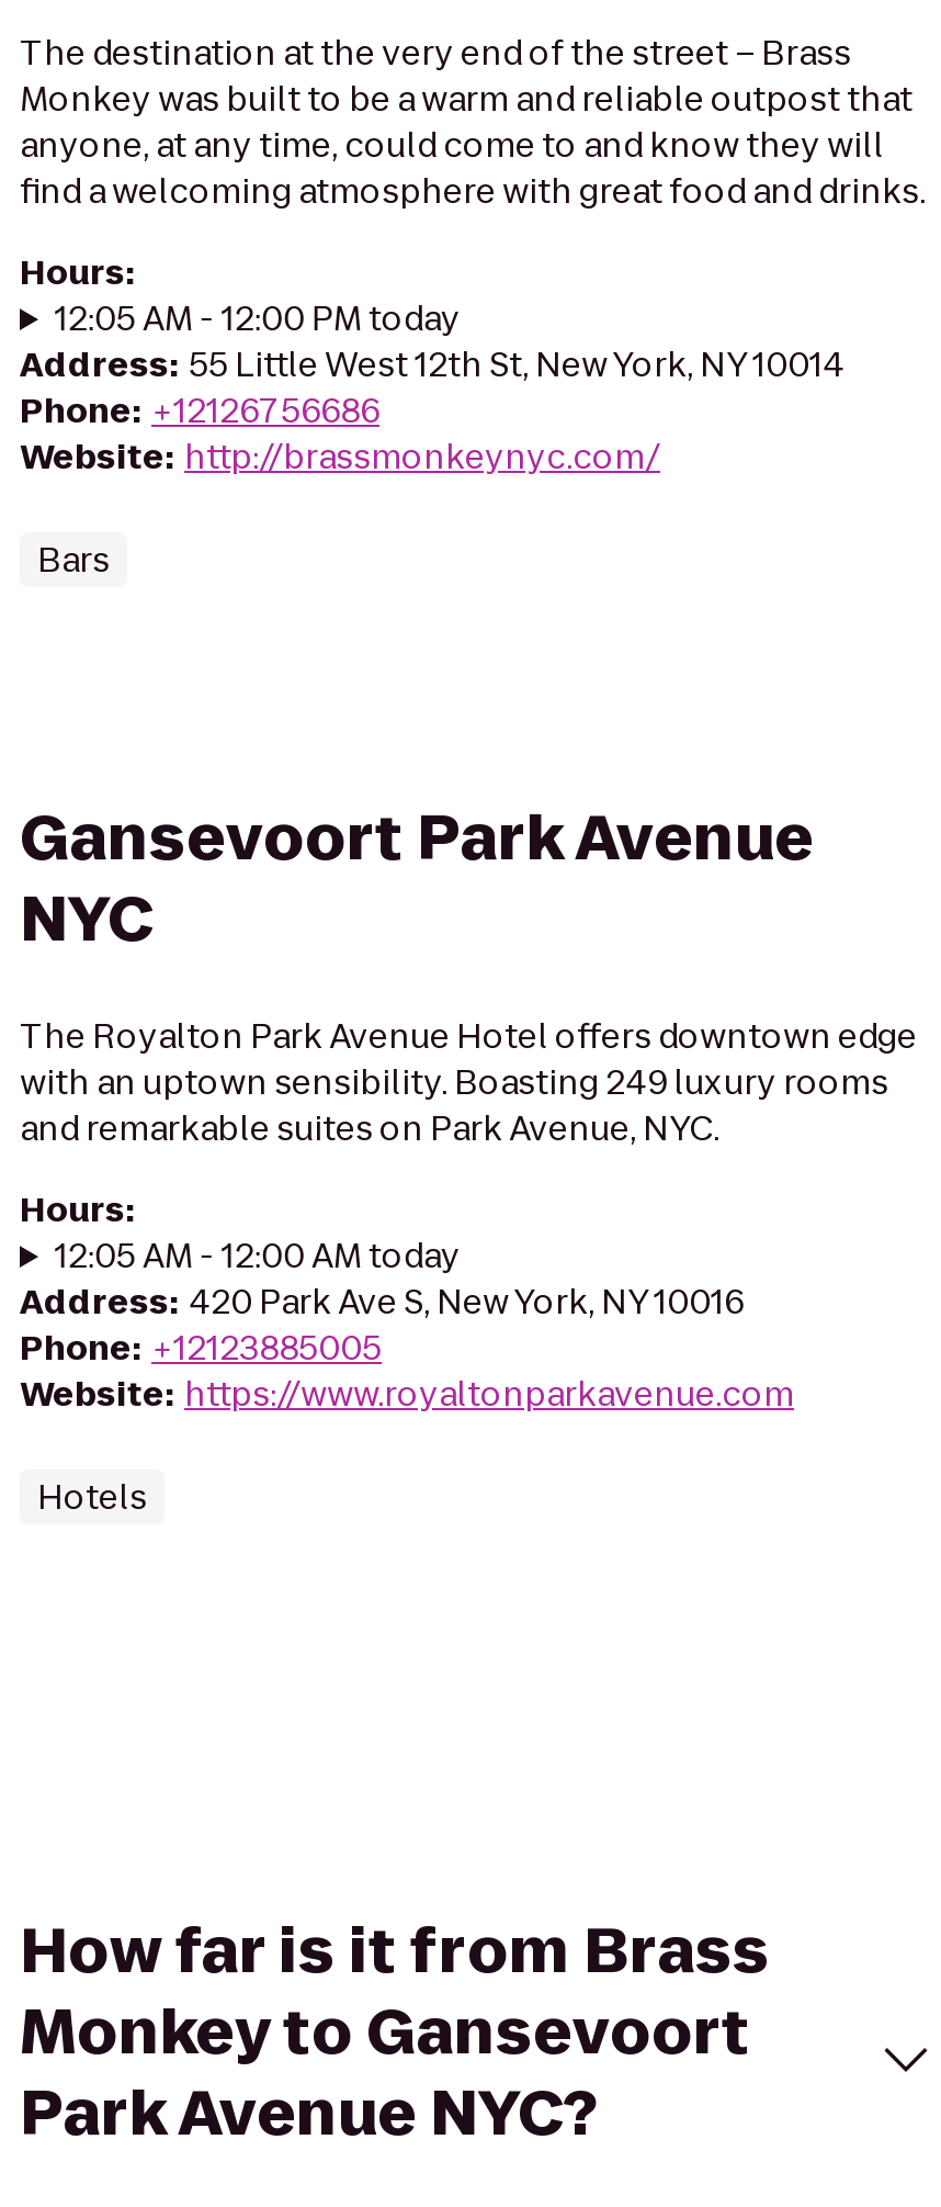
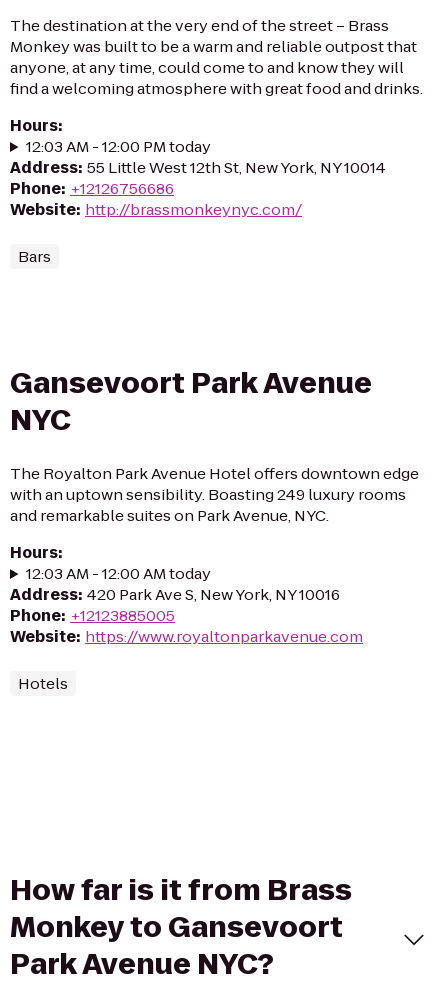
- 12:05 AM - 12:00 PM today
+ 12:03 AM - 12:00 PM today

- 12:05 AM - 12:00 AM today
+ 12:03 AM - 12:00 AM today
